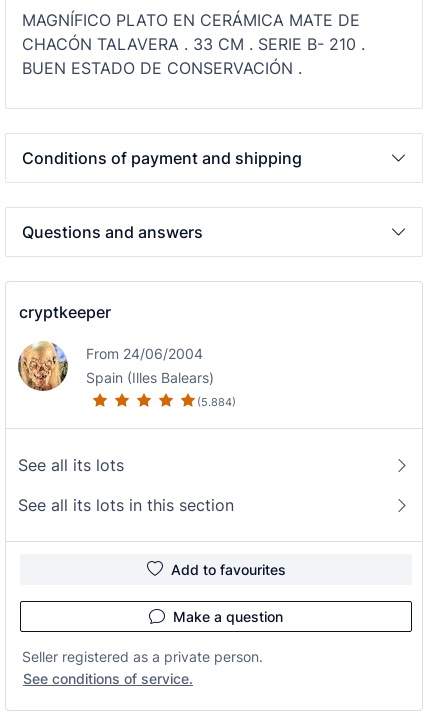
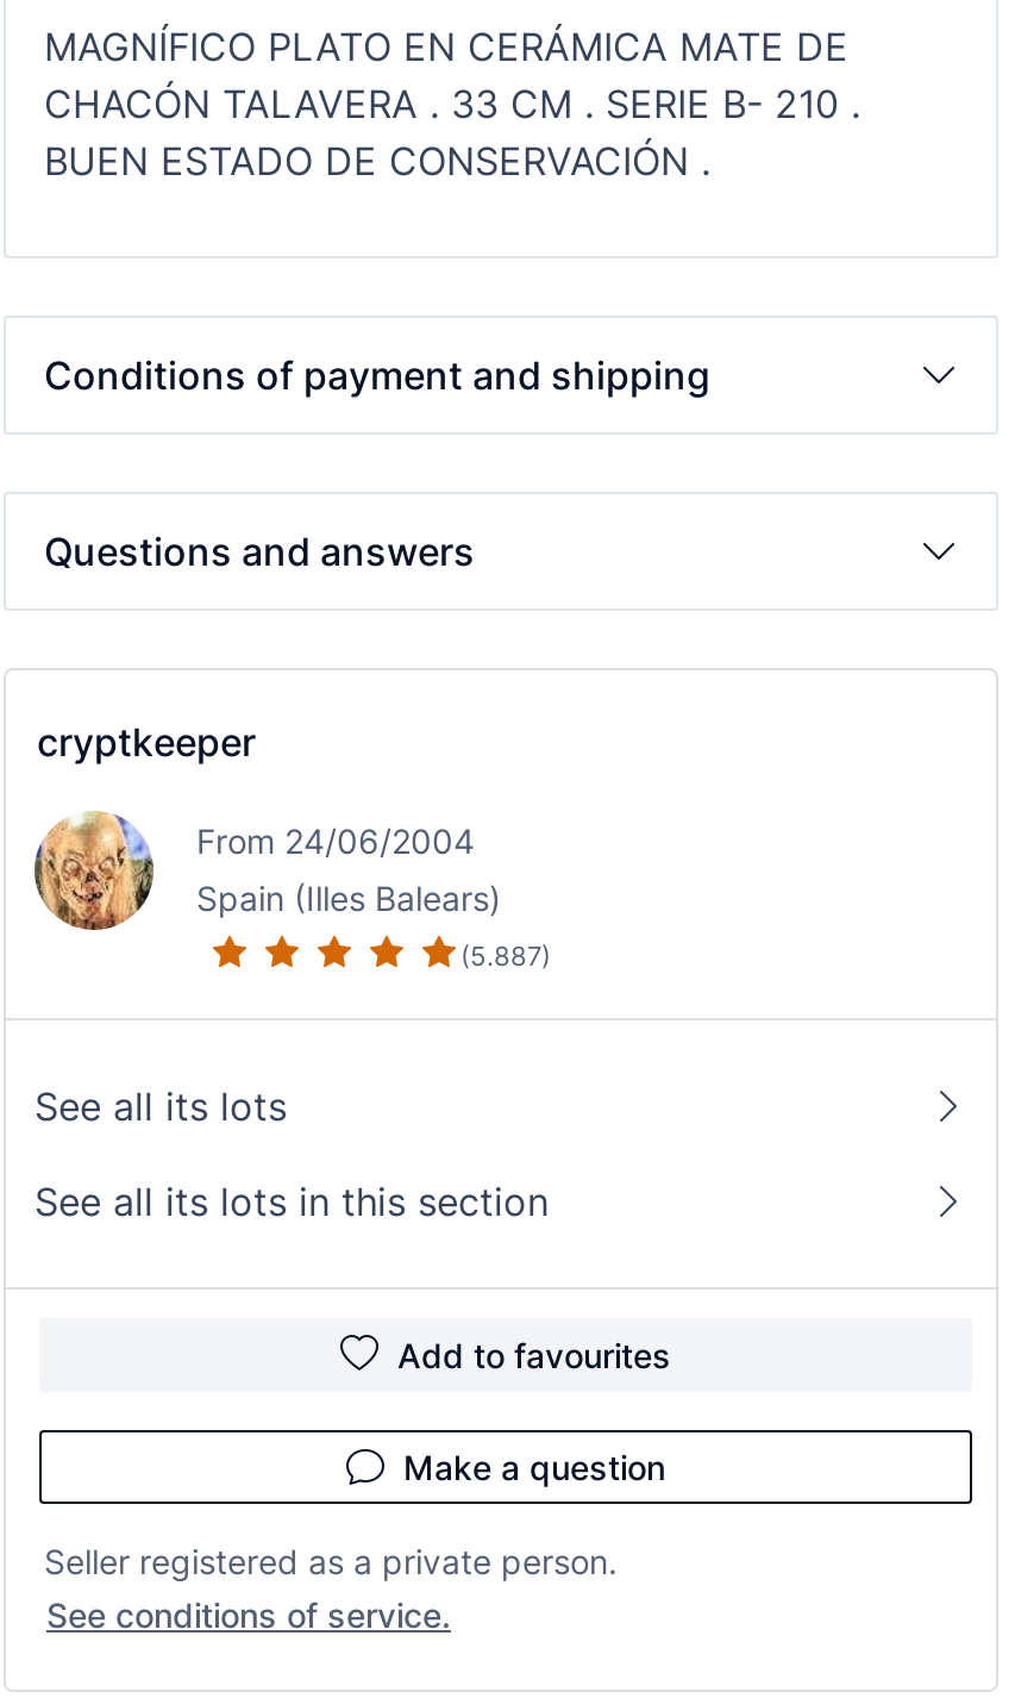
- (5.884)
+ (5.887)
